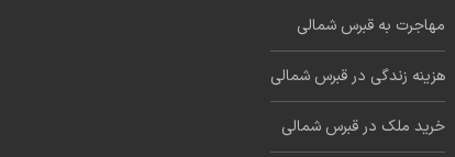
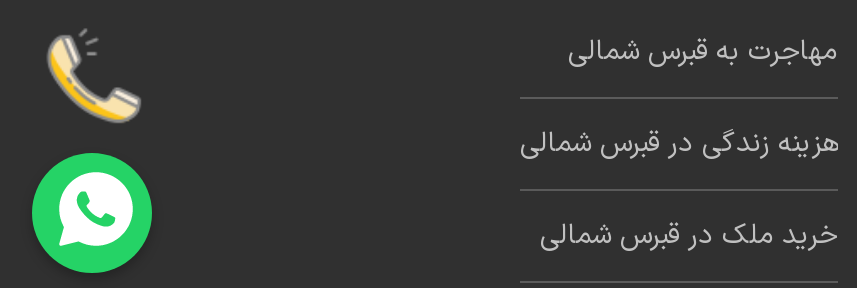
+ [image]

+ [image]
